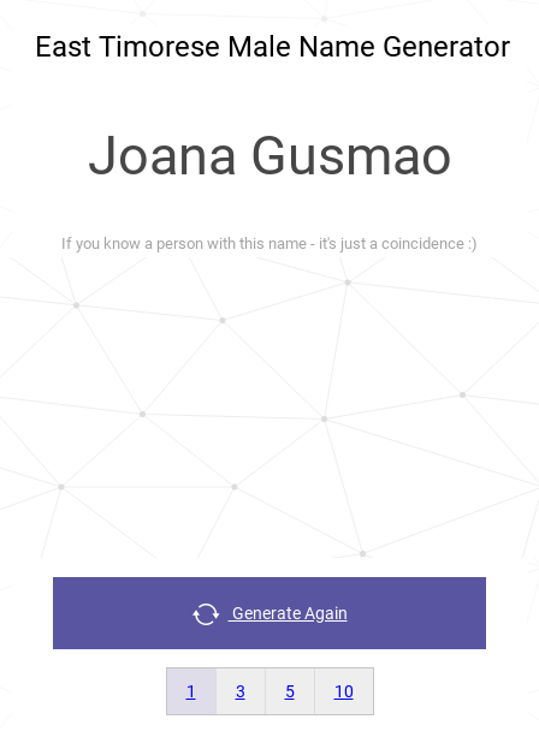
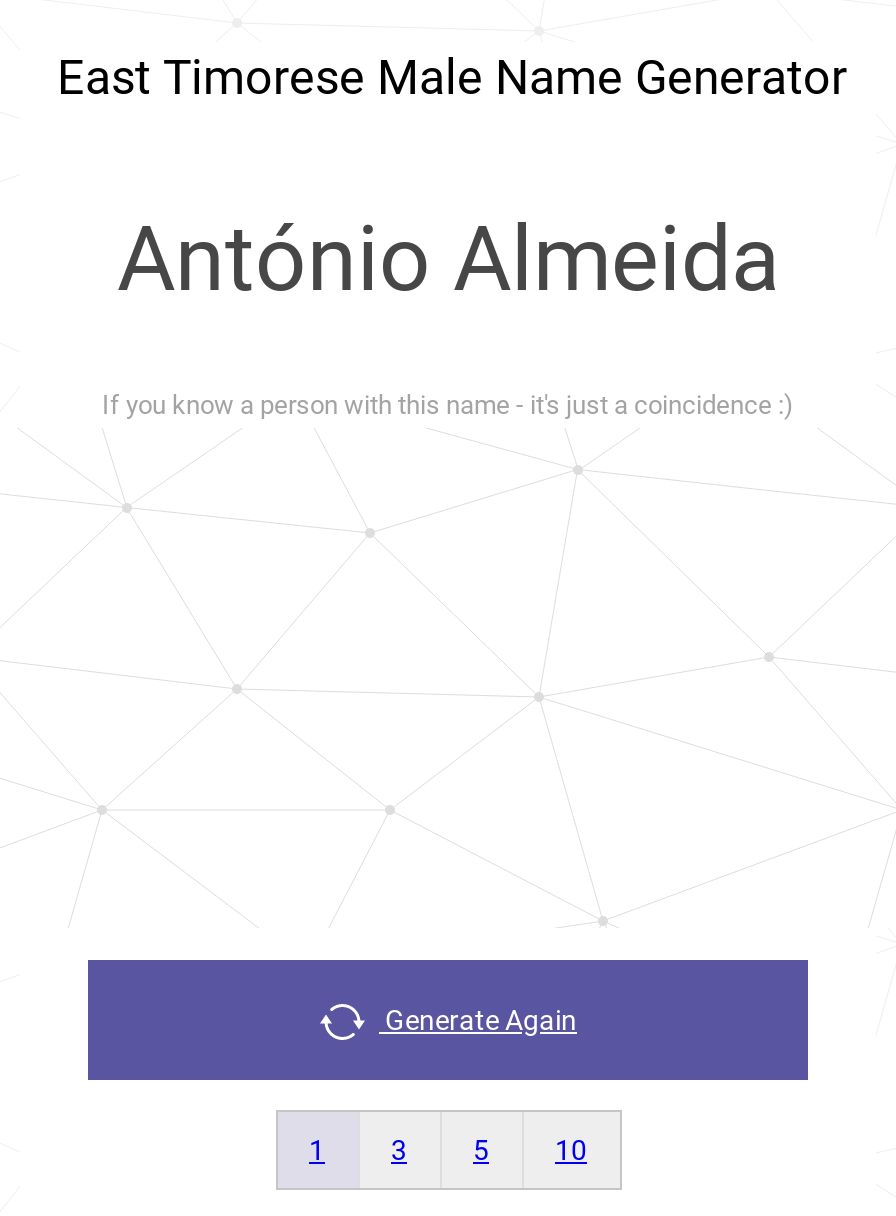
- Joana Gusmao
+ António Almeida
